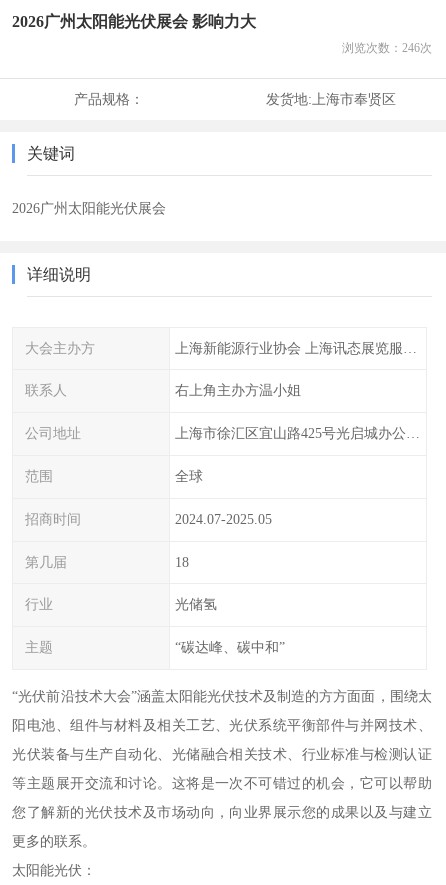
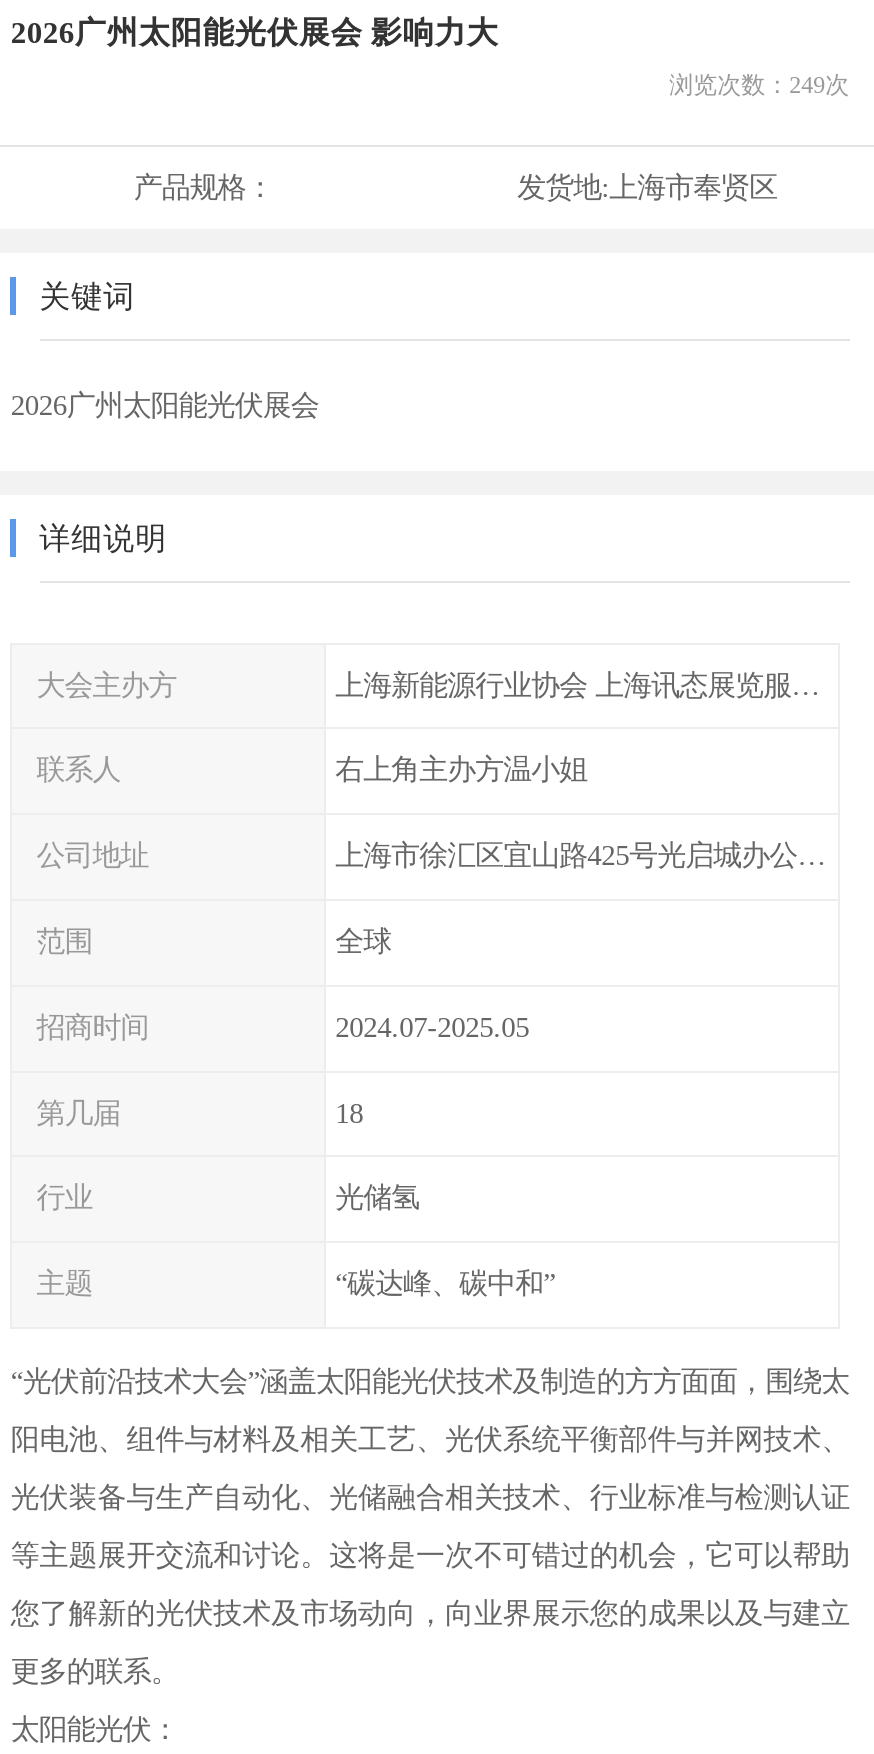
- 浏览次数：246次
+ 浏览次数：249次
